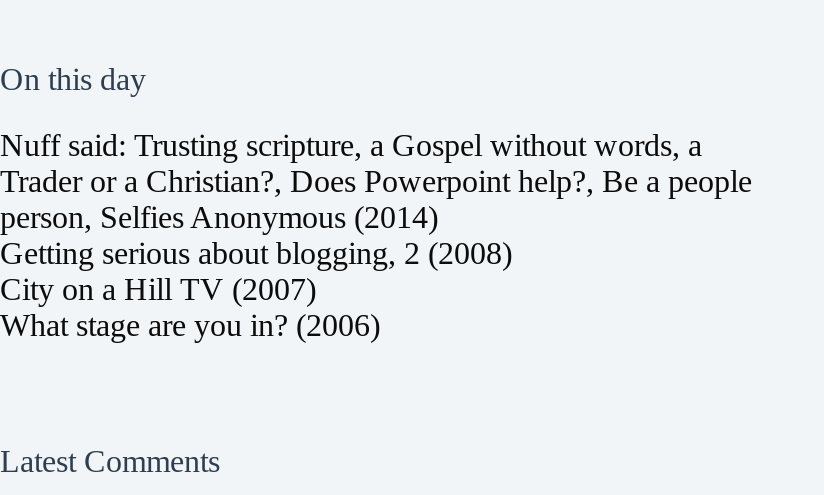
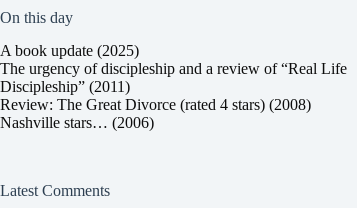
- Nuff said: Trusting scripture, a Gospel without words, a
- Trader or a Christian?, Does Powerpoint help?, Be a people
- person, Selfies Anonymous (2014)
- Getting serious about blogging, 2 (2008)
- City on a Hill TV (2007)
- What stage are you in? (2006)
+ A book update (2025)
+ The urgency of discipleship and a review of “Real Life
+ Discipleship” (2011)
+ Review: The Great Divorce (rated 4 stars) (2008)
+ Nashville stars… (2006)
